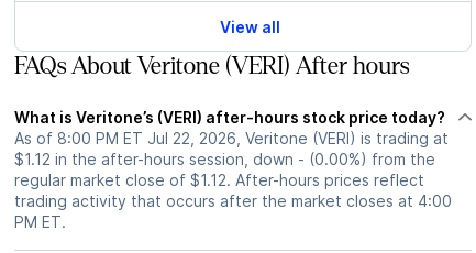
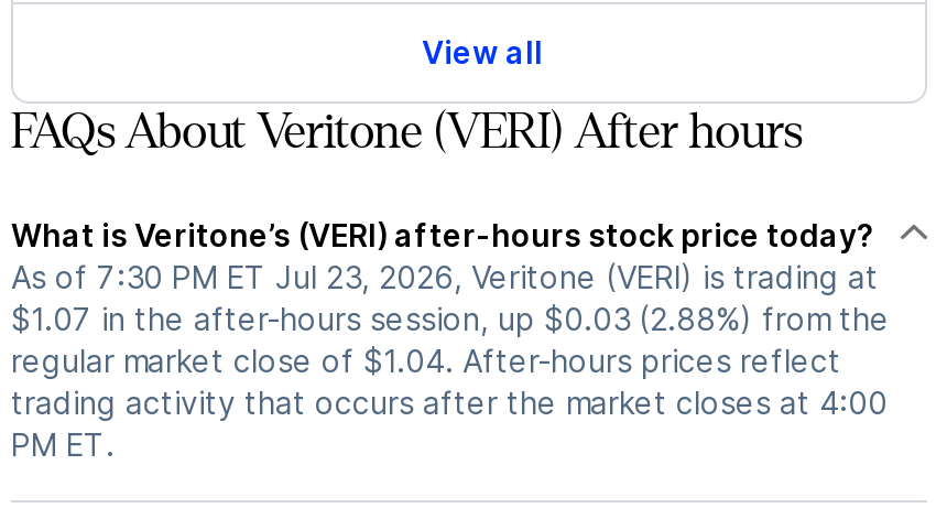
- As of 8:00 PM ET Jul 22, 2026, Veritone (VERI) is trading at
+ As of 7:30 PM ET Jul 23, 2026, Veritone (VERI) is trading at

- $1.12 in the after-hours session, down - (0.00%) from the
+ $1.07 in the after-hours session, up $0.03 (2.88%) from the

- regular market close of $1.12. After-hours prices reflect
+ regular market close of $1.04. After-hours prices reflect
